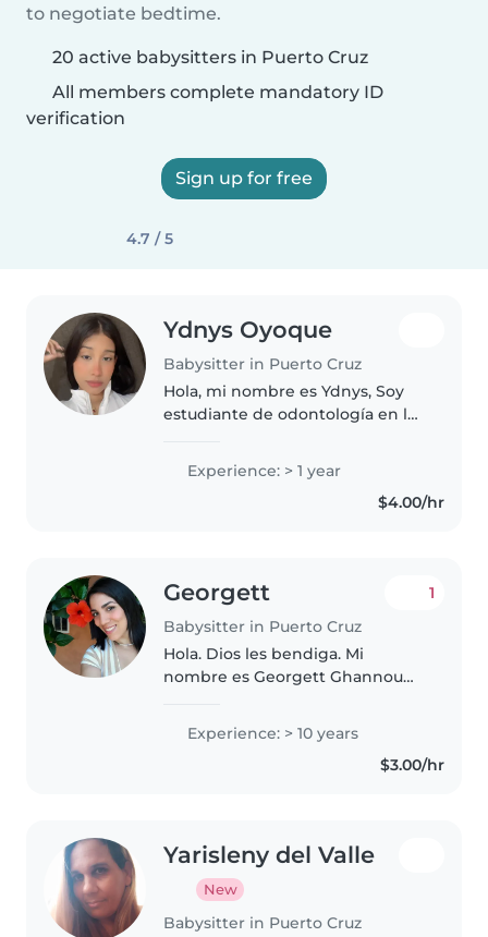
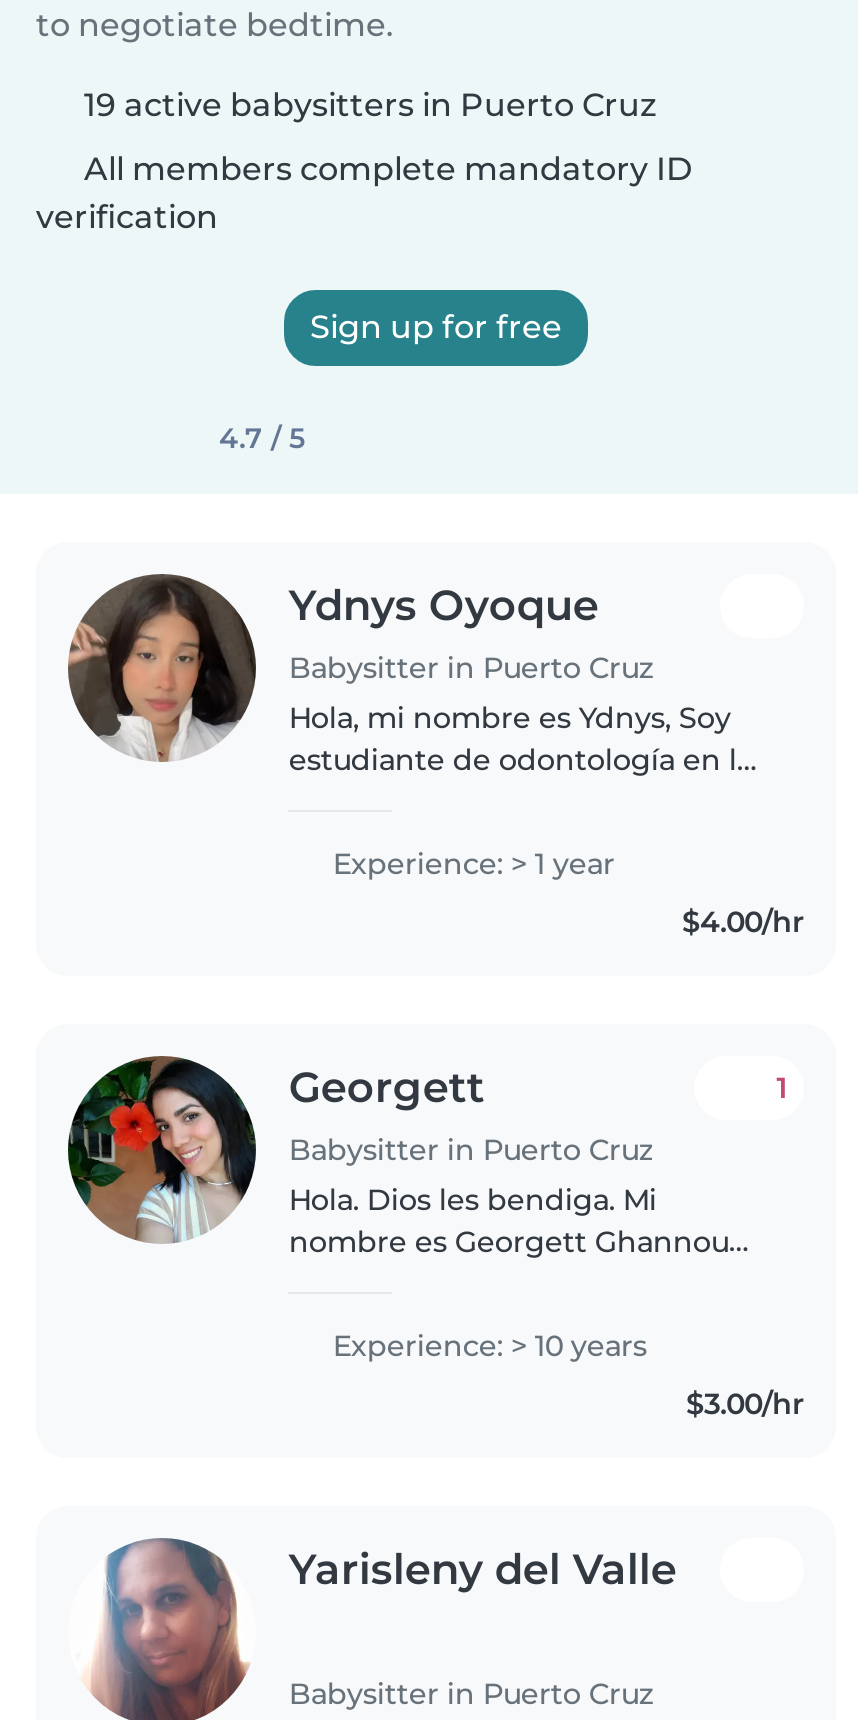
- 20 active babysitters in Puerto Cruz
+ 19 active babysitters in Puerto Cruz

- New
